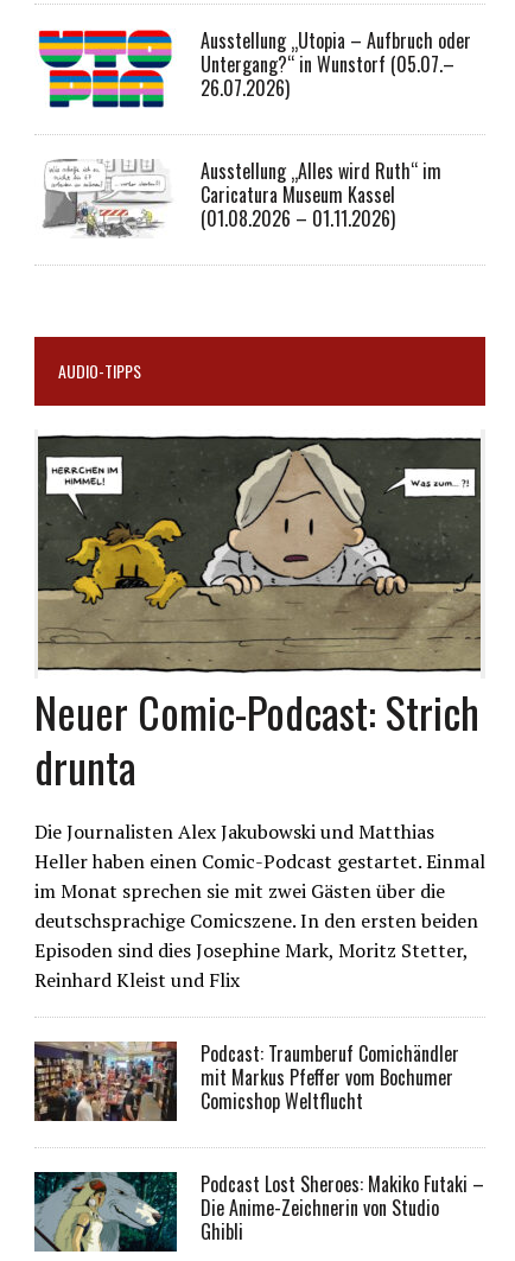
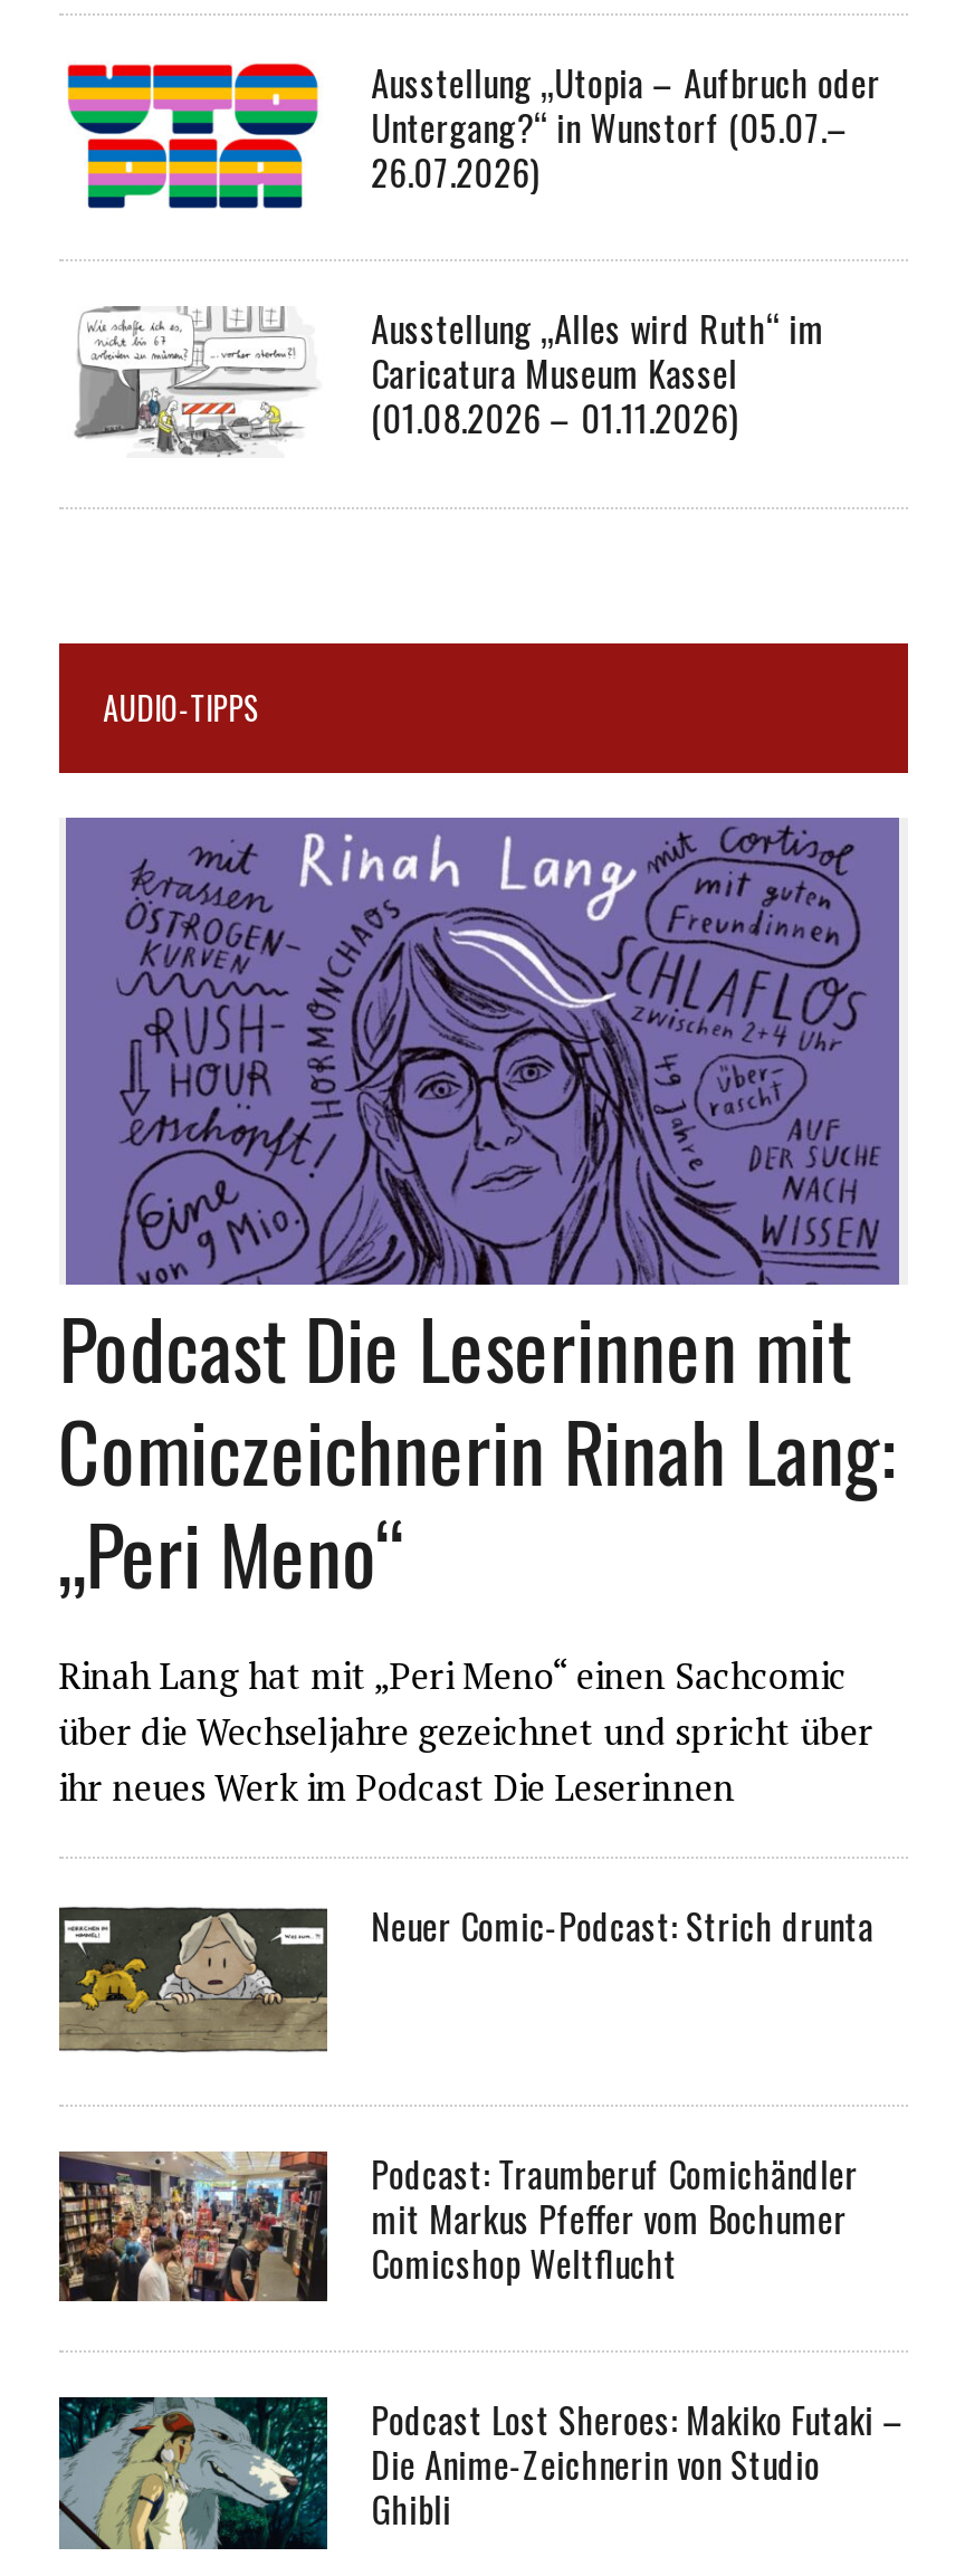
- [image]
+ [image]

- Neuer Comic-Podcast: Strich
- drunta
- Die Journalisten Alex Jakubowski und Matthias
- Heller haben einen Comic-Podcast gestartet. Einmal
- im Monat sprechen sie mit zwei Gästen über die
- deutschsprachige Comicszene. In den ersten beiden
- Episoden sind dies Josephine Mark, Moritz Stetter,
- Reinhard Kleist und Flix
+ Podcast Die Leserinnen mit
+ Comiczeichnerin Rinah Lang:
+ „Peri Meno“
+ Rinah Lang hat mit „Peri Meno“ einen Sachcomic
+ über die Wechseljahre gezeichnet und spricht über
+ ihr neues Werk im Podcast Die Leserinnen
+ Neuer Comic-Podcast: Strich drunta
